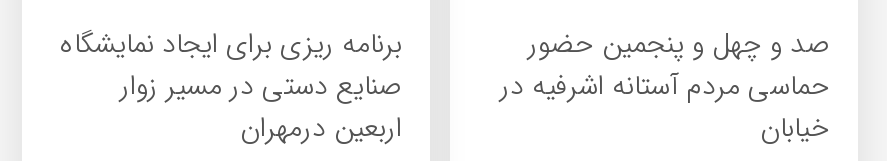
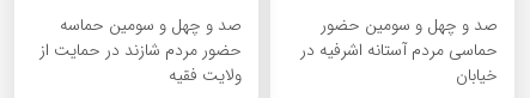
- برنامه ریزی برای ایجاد نمایشگاه
- صنایع دستی در مسیر زوار
- اربعین درمهران
+ صد و چهل و سومین حماسه
+ حضور مردم شازند در حمایت از
+ ولایت فقیه

- صد و چهل و پنجمین حضور
+ صد و چهل و سومین حضور
